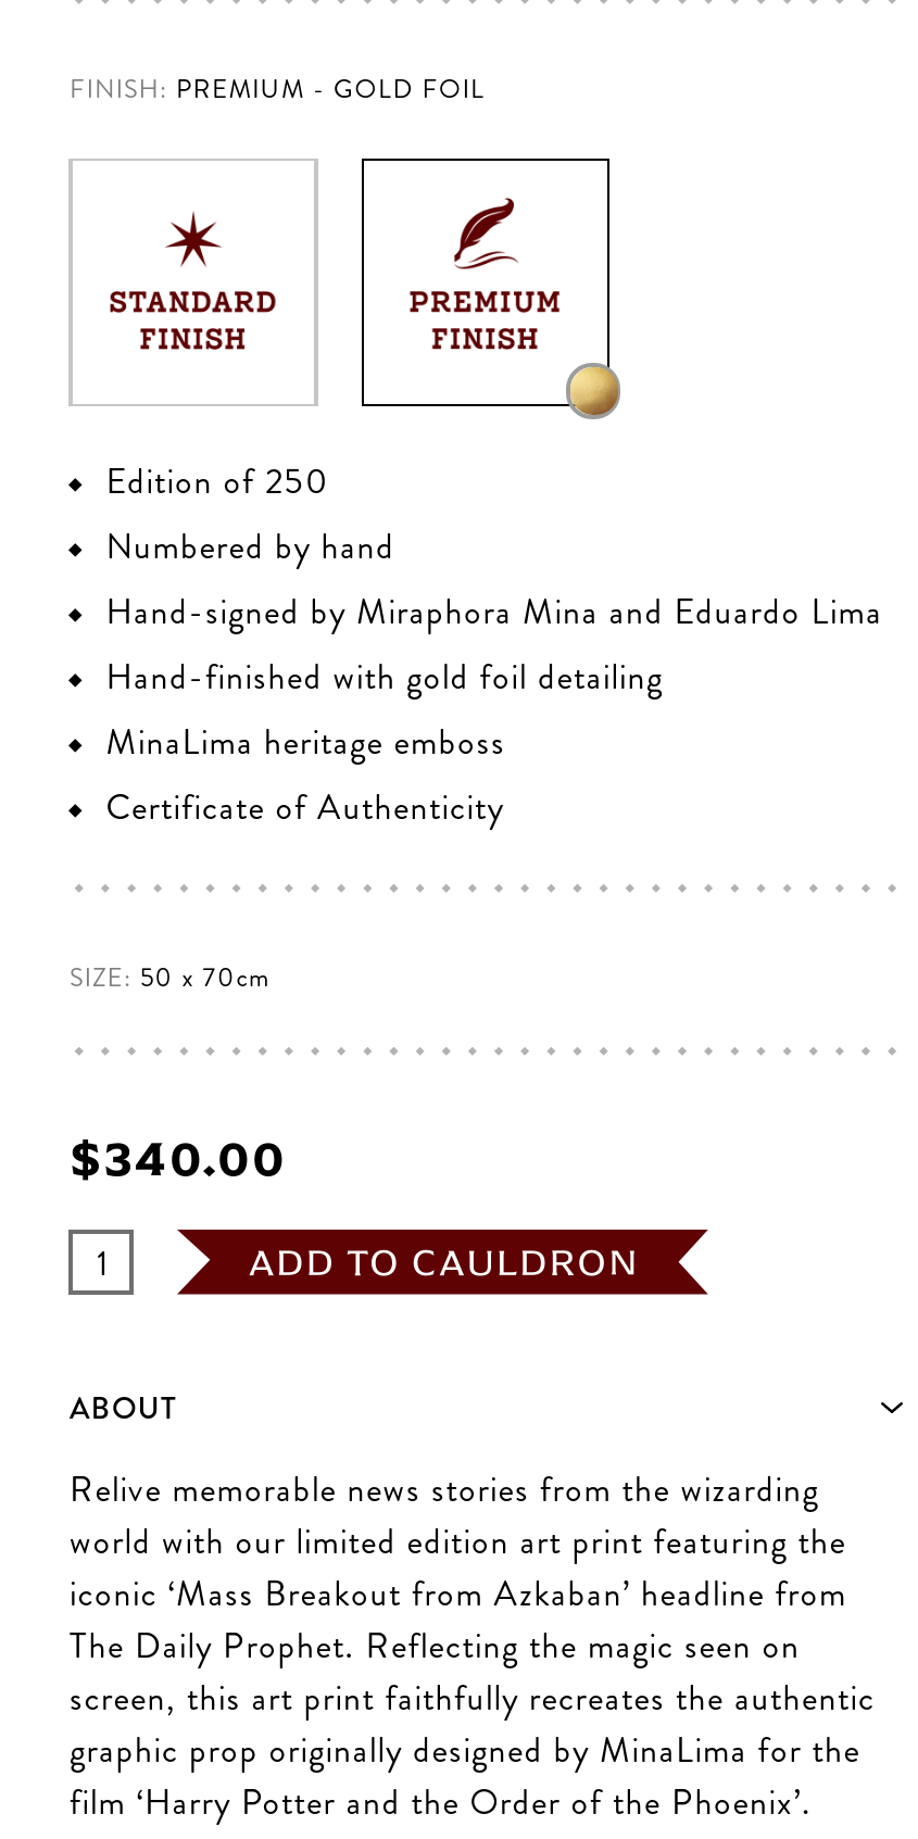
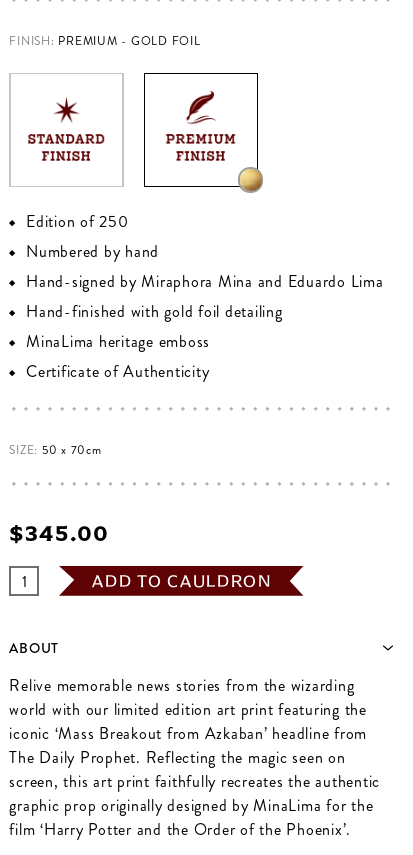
- $‌340.00
+ $‌345.00
